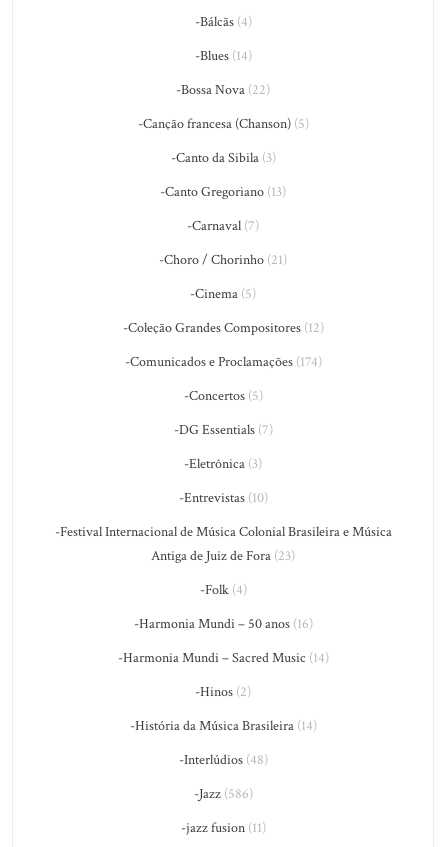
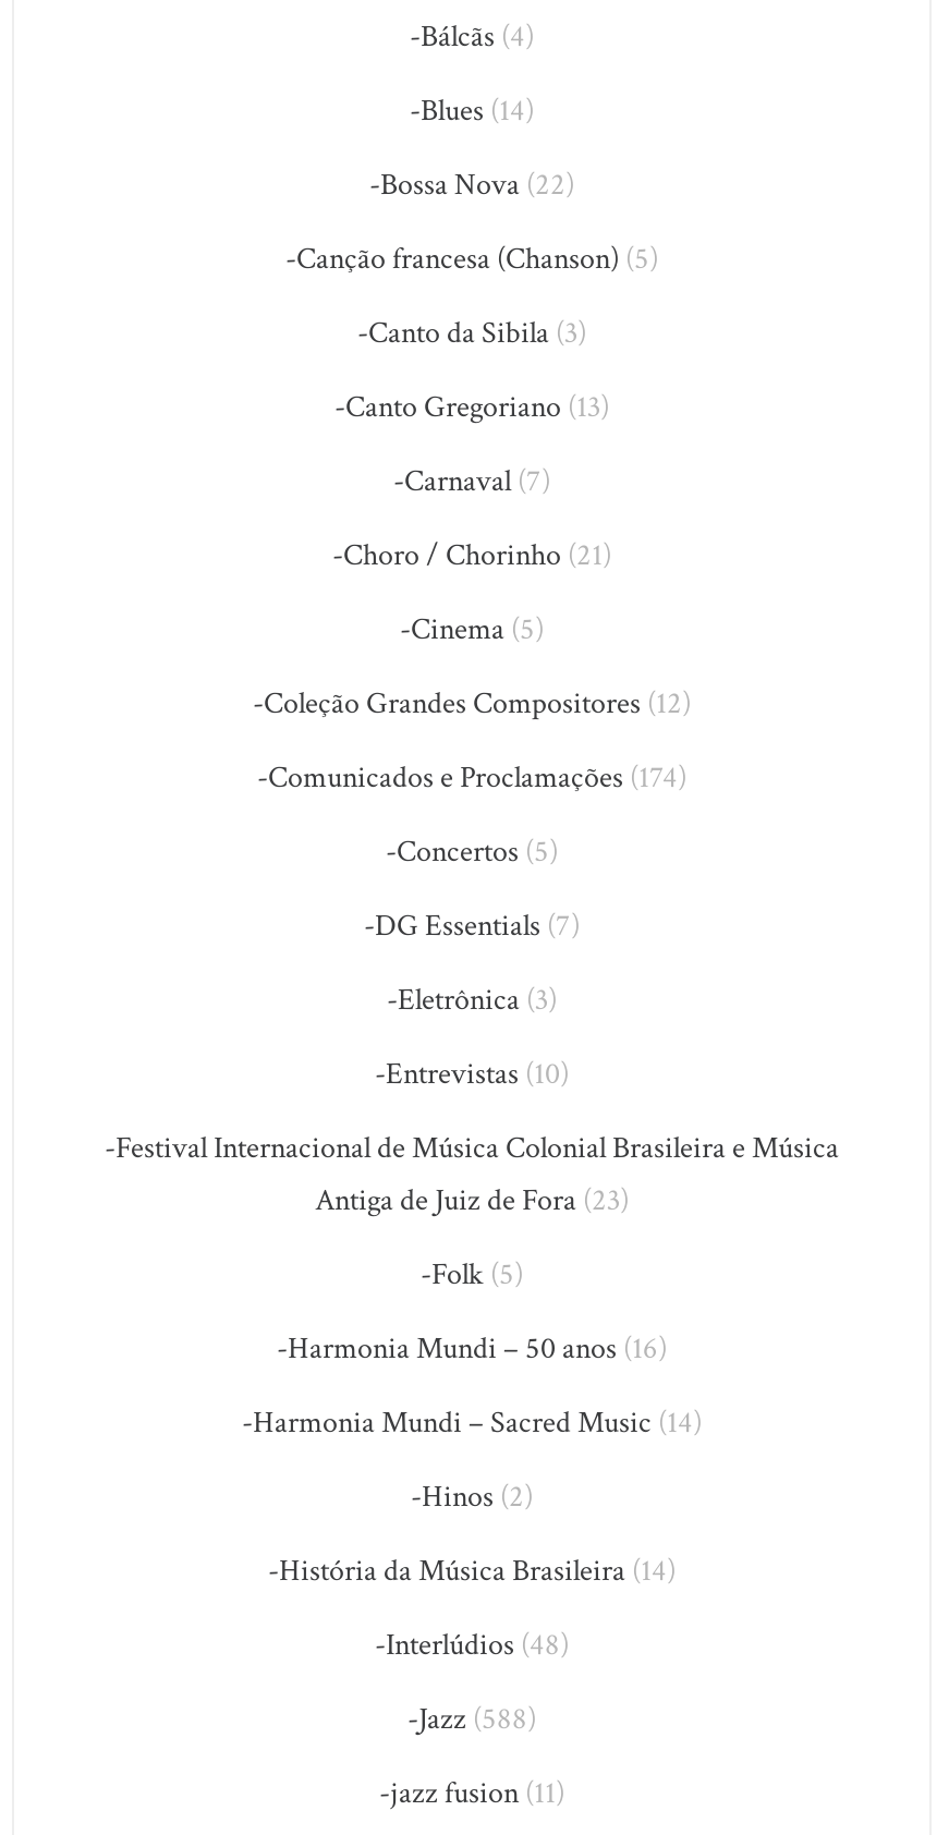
- -Folk (4)
+ -Folk (5)

- -Jazz (586)
+ -Jazz (588)
